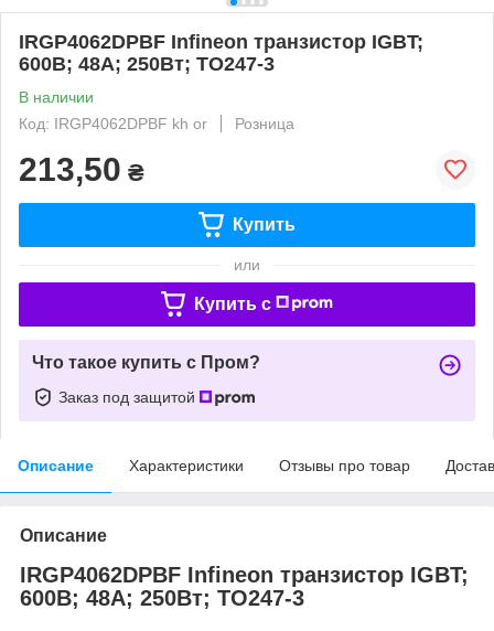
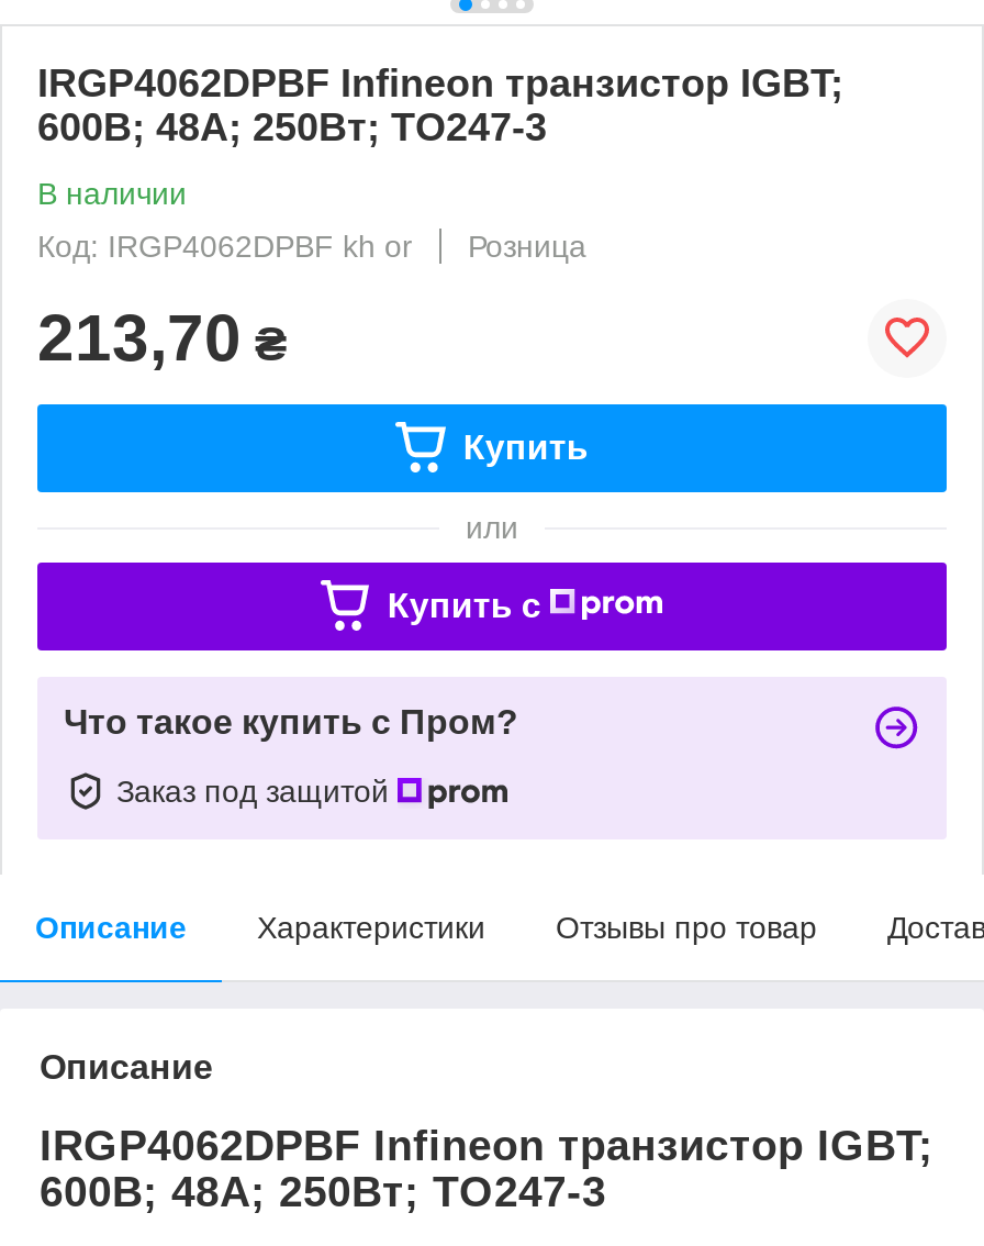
- 213,50 ₴
+ 213,70 ₴
